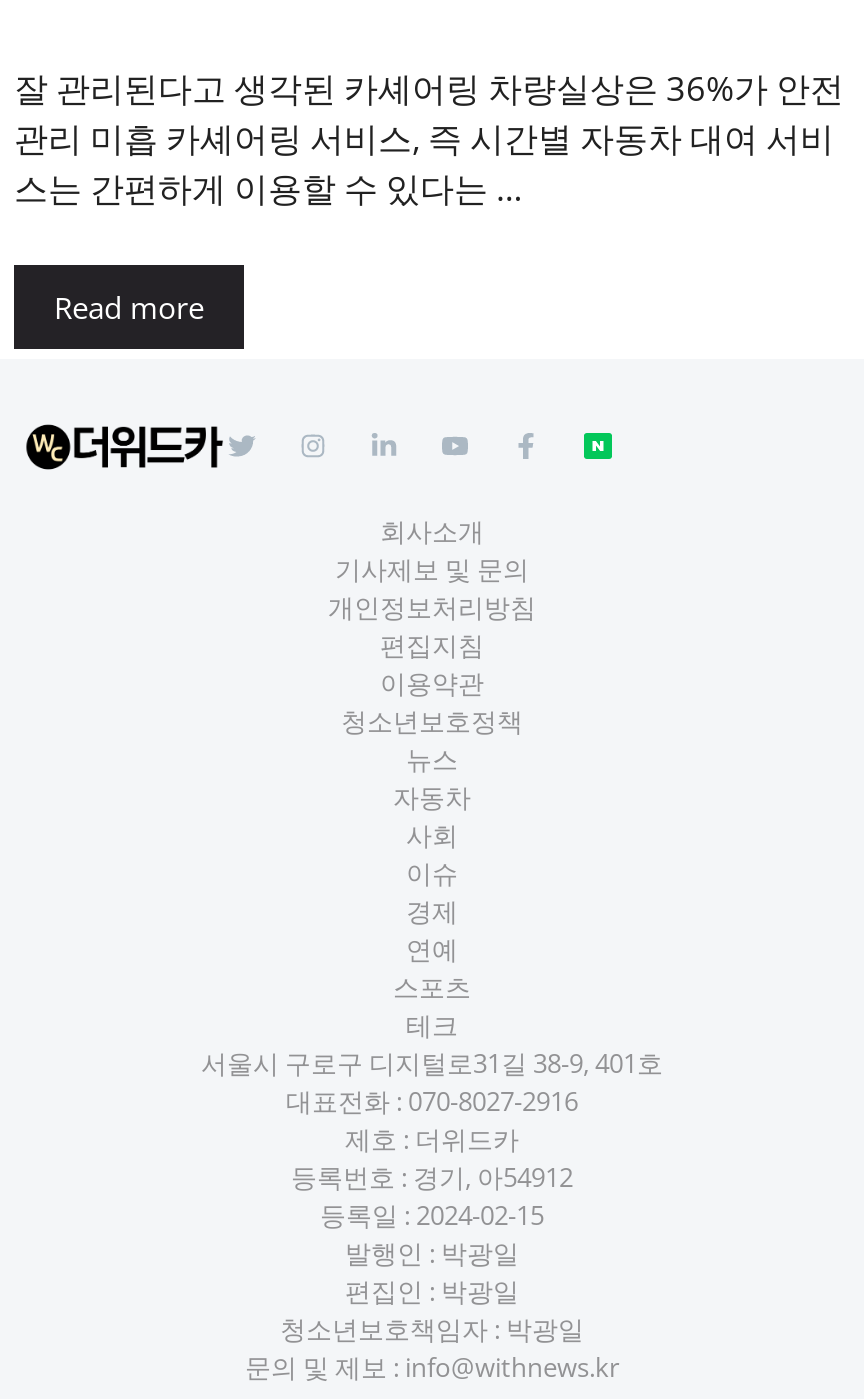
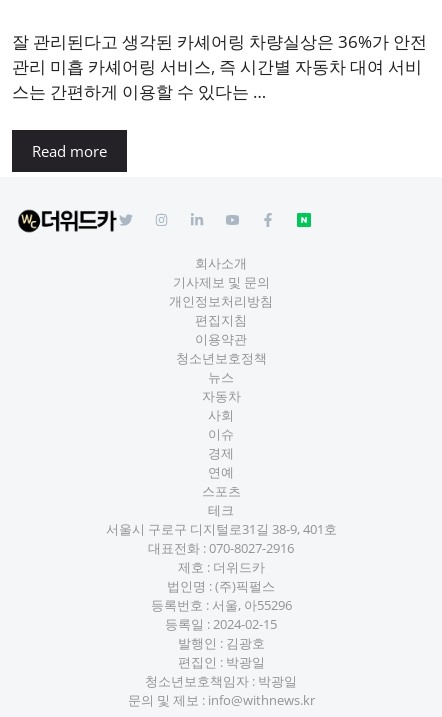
- 등록번호 : 경기, 아54912
+ 법인명 : (주)픽펄스
+ 등록번호 : 서울, 아55296

- 발행인 : 박광일
+ 발행인 : 김광호
